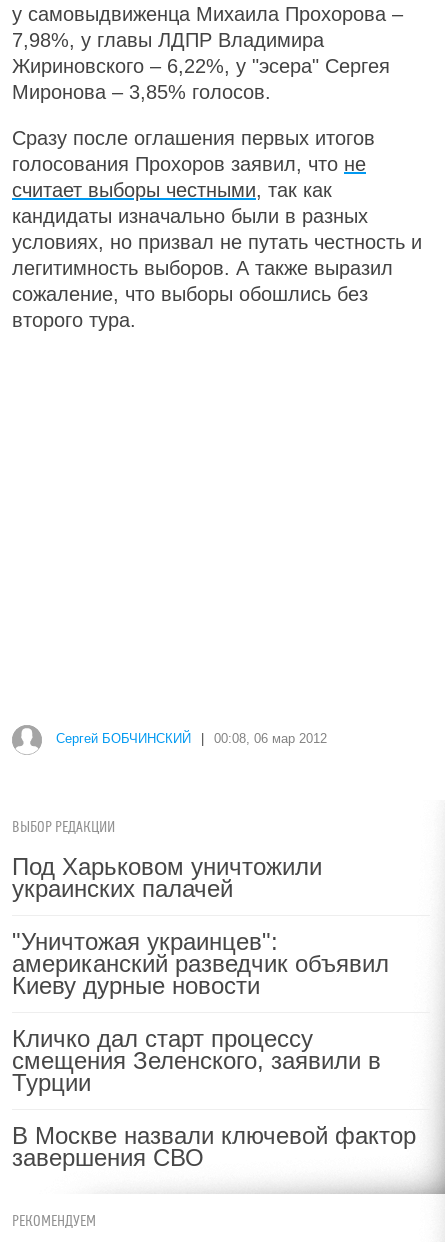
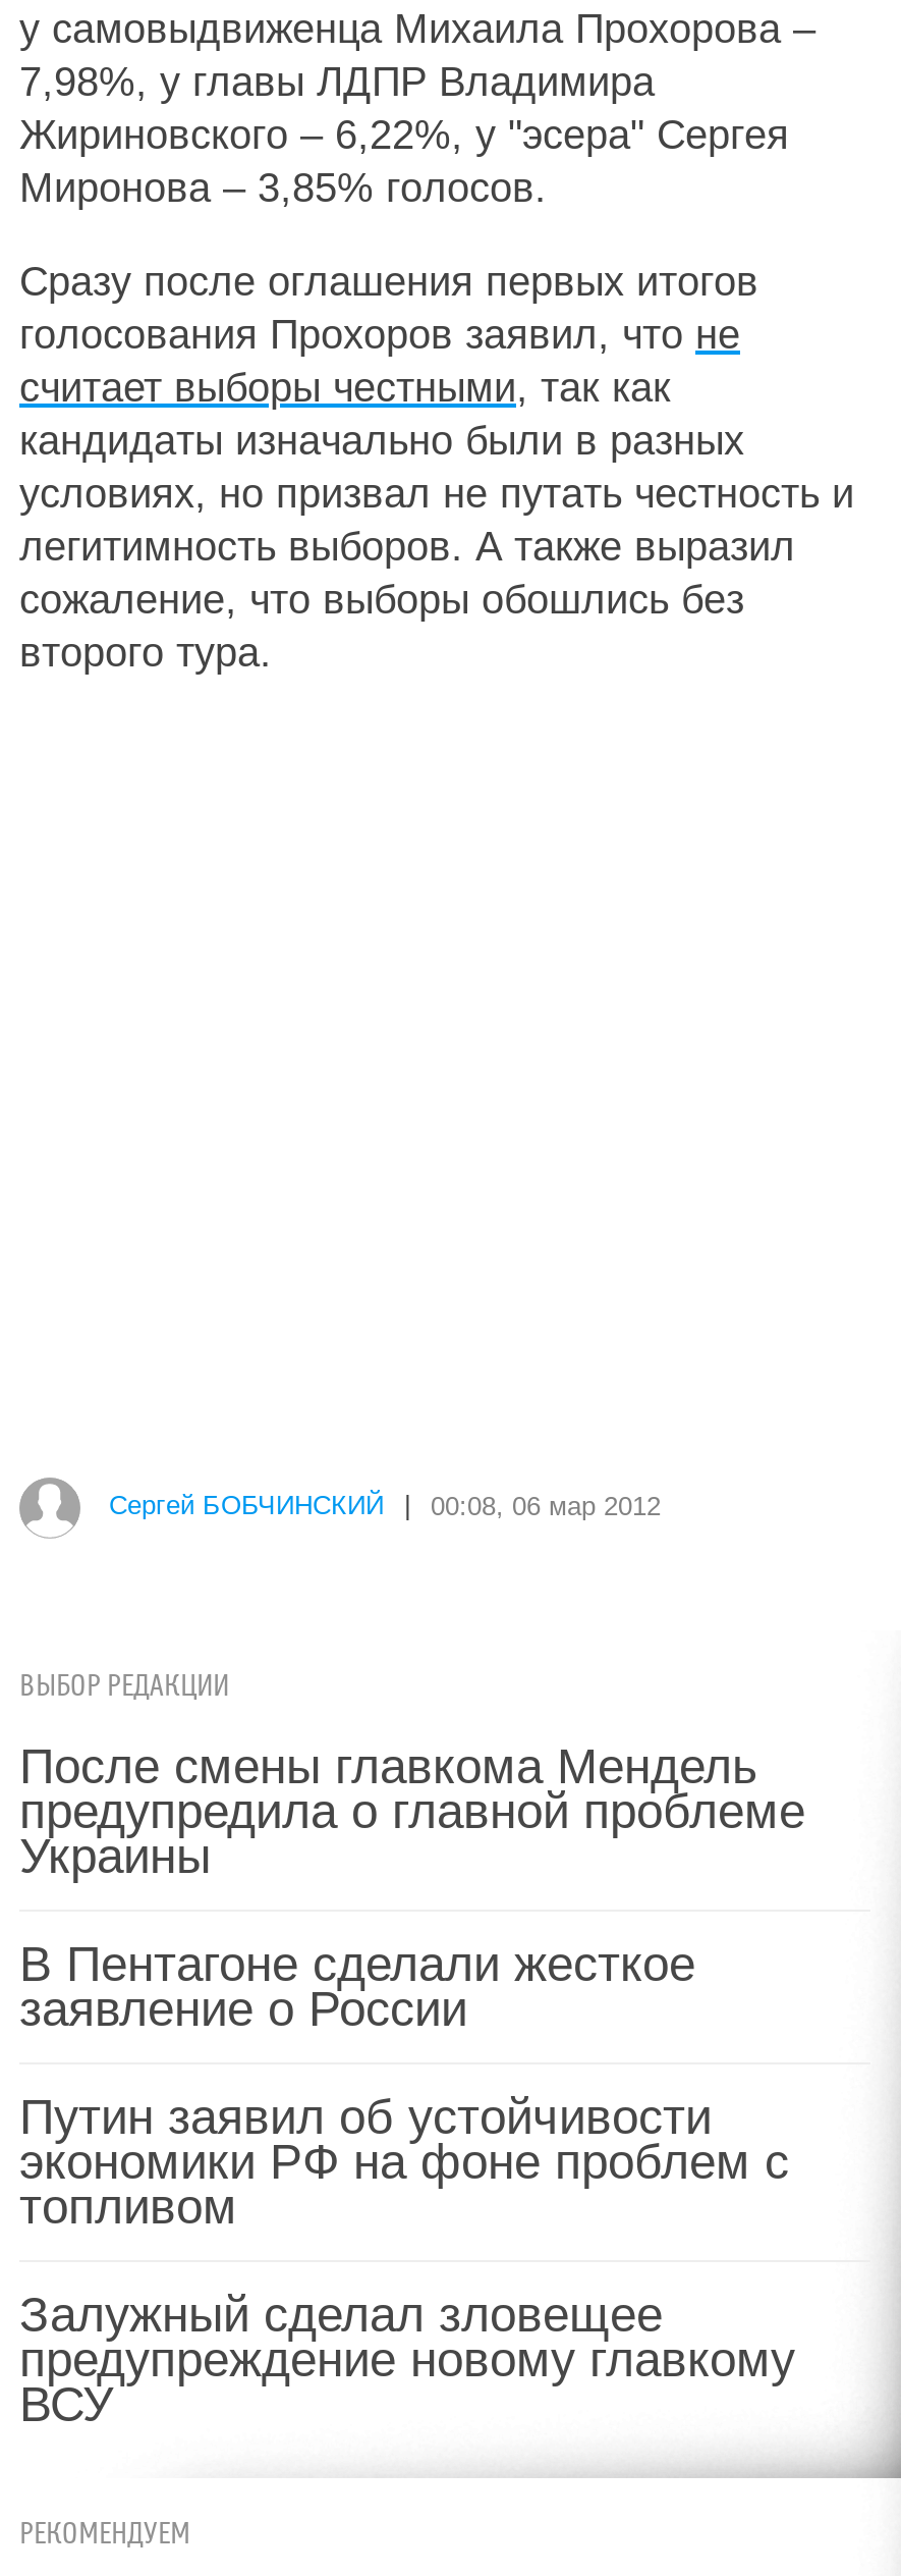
- Под Харьковом уничтожили
- украинских палачей
+ После смены главкома Мендель
+ предупредила о главной проблеме
+ Украины

- "Уничтожая украинцев":
- американский разведчик объявил
- Киеву дурные новости
+ В Пентагоне сделали жесткое
+ заявление о России

- Кличко дал старт процессу
- смещения Зеленского, заявили в
- Турции
+ Путин заявил об устойчивости
+ экономики РФ на фоне проблем с
+ топливом

- В Москве назвали ключевой фактор
- завершения СВО
+ Залужный сделал зловещее
+ предупреждение новому главкому
+ ВСУ
